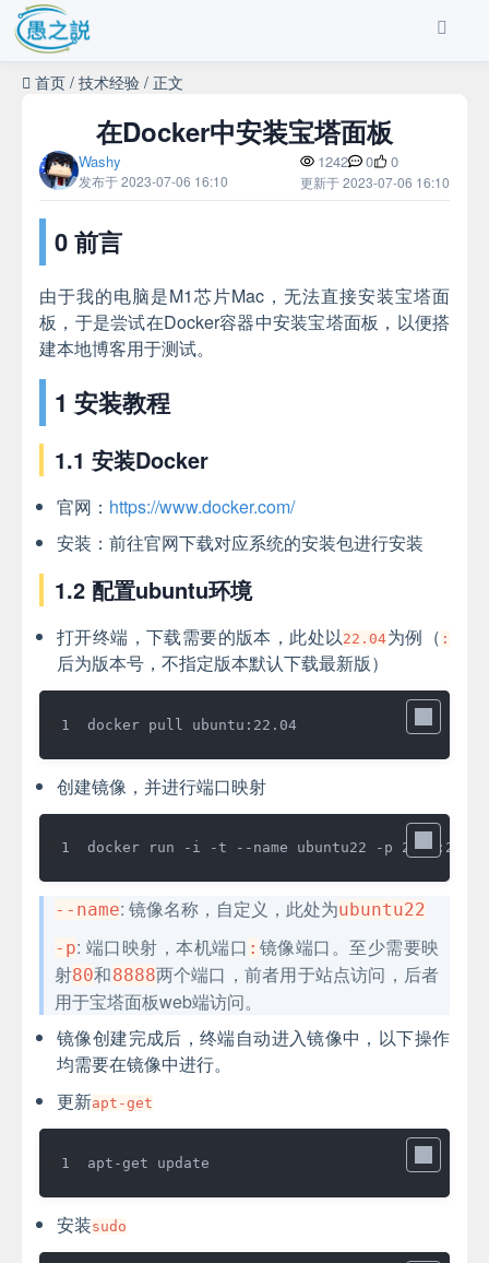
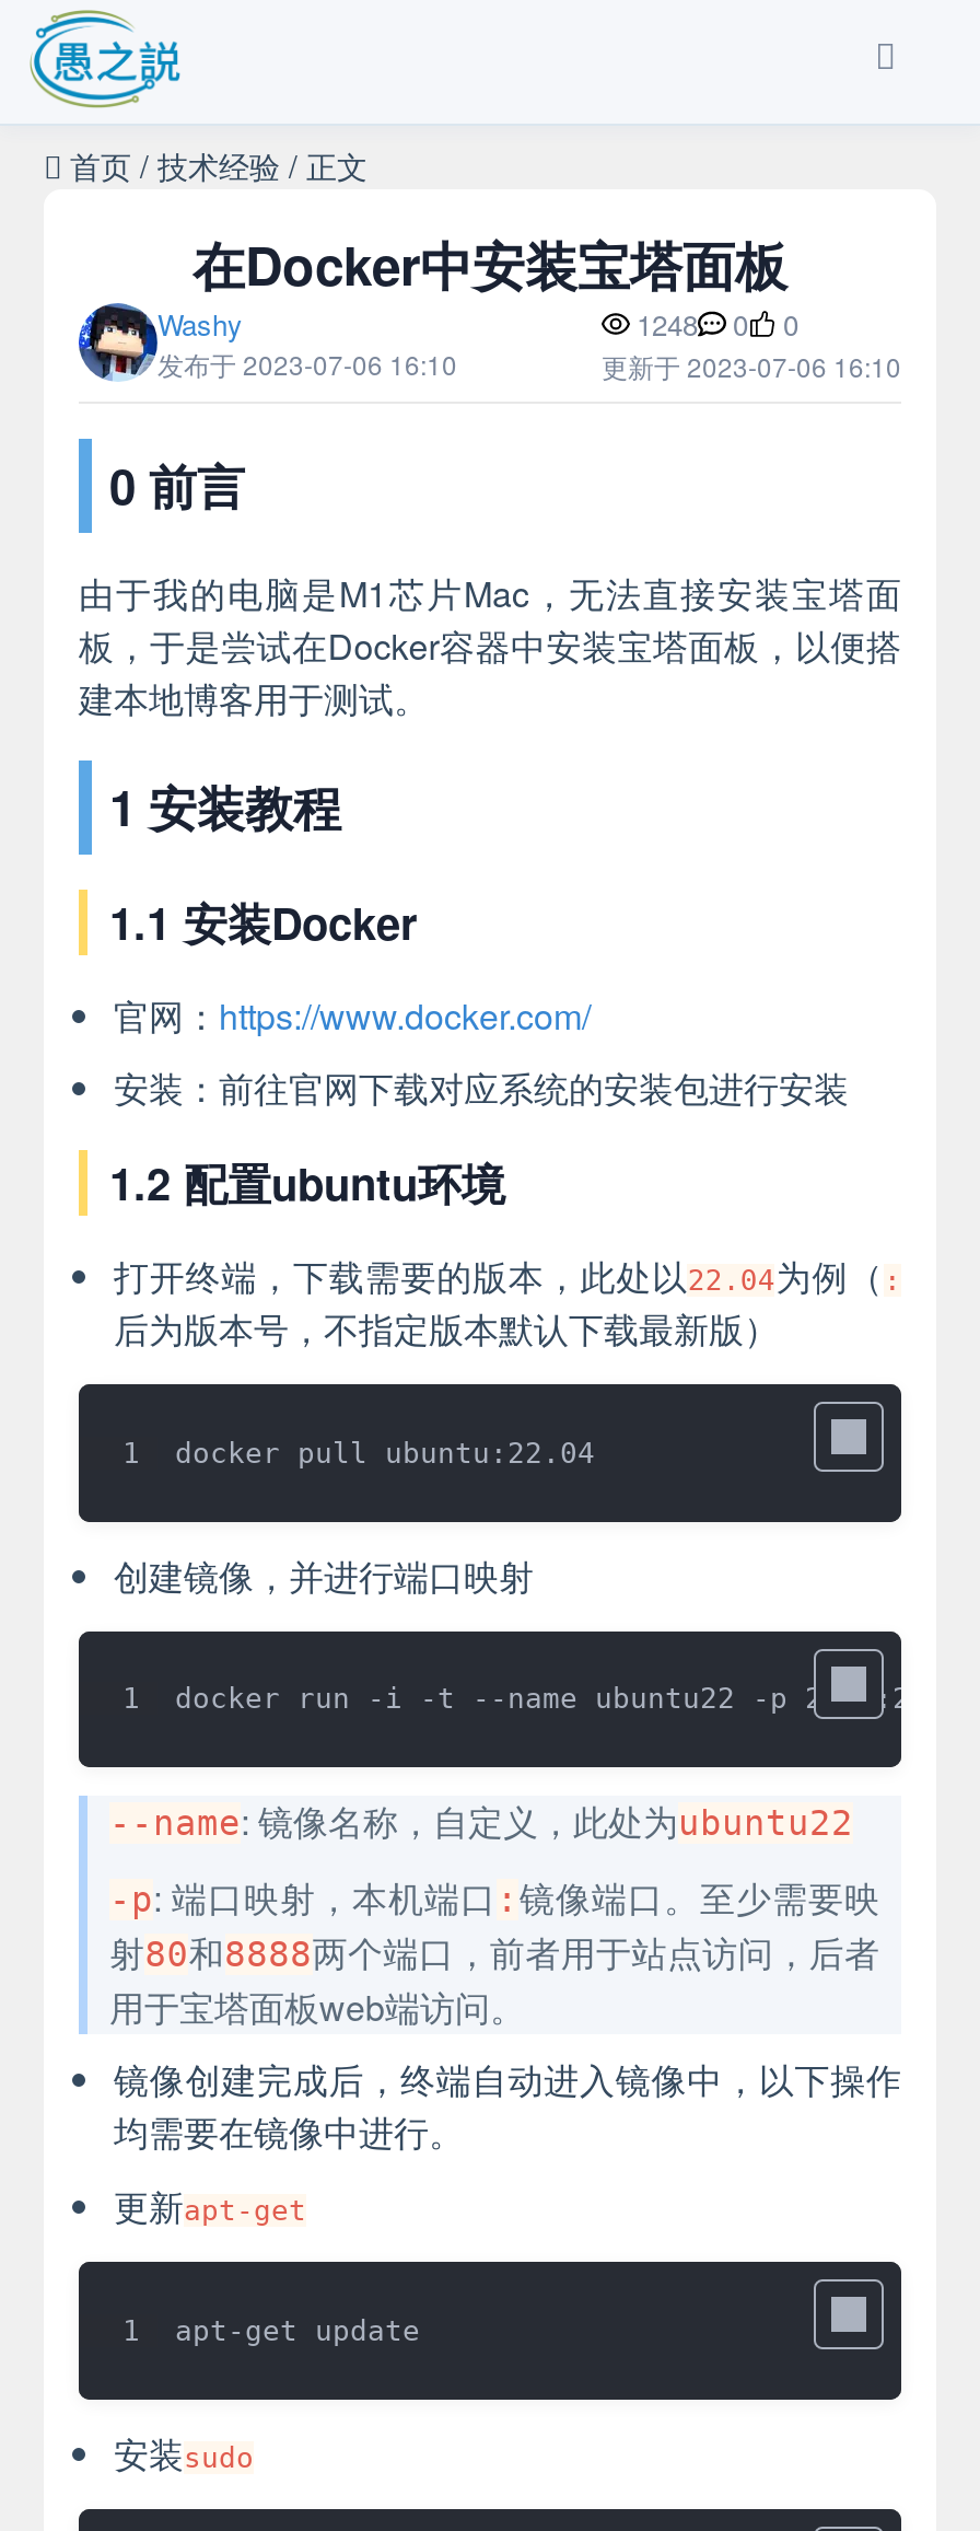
- 1242 0 0
+ 1248 0 0
